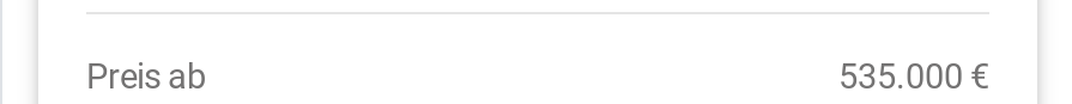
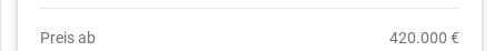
- 535.000 €
+ 420.000 €
